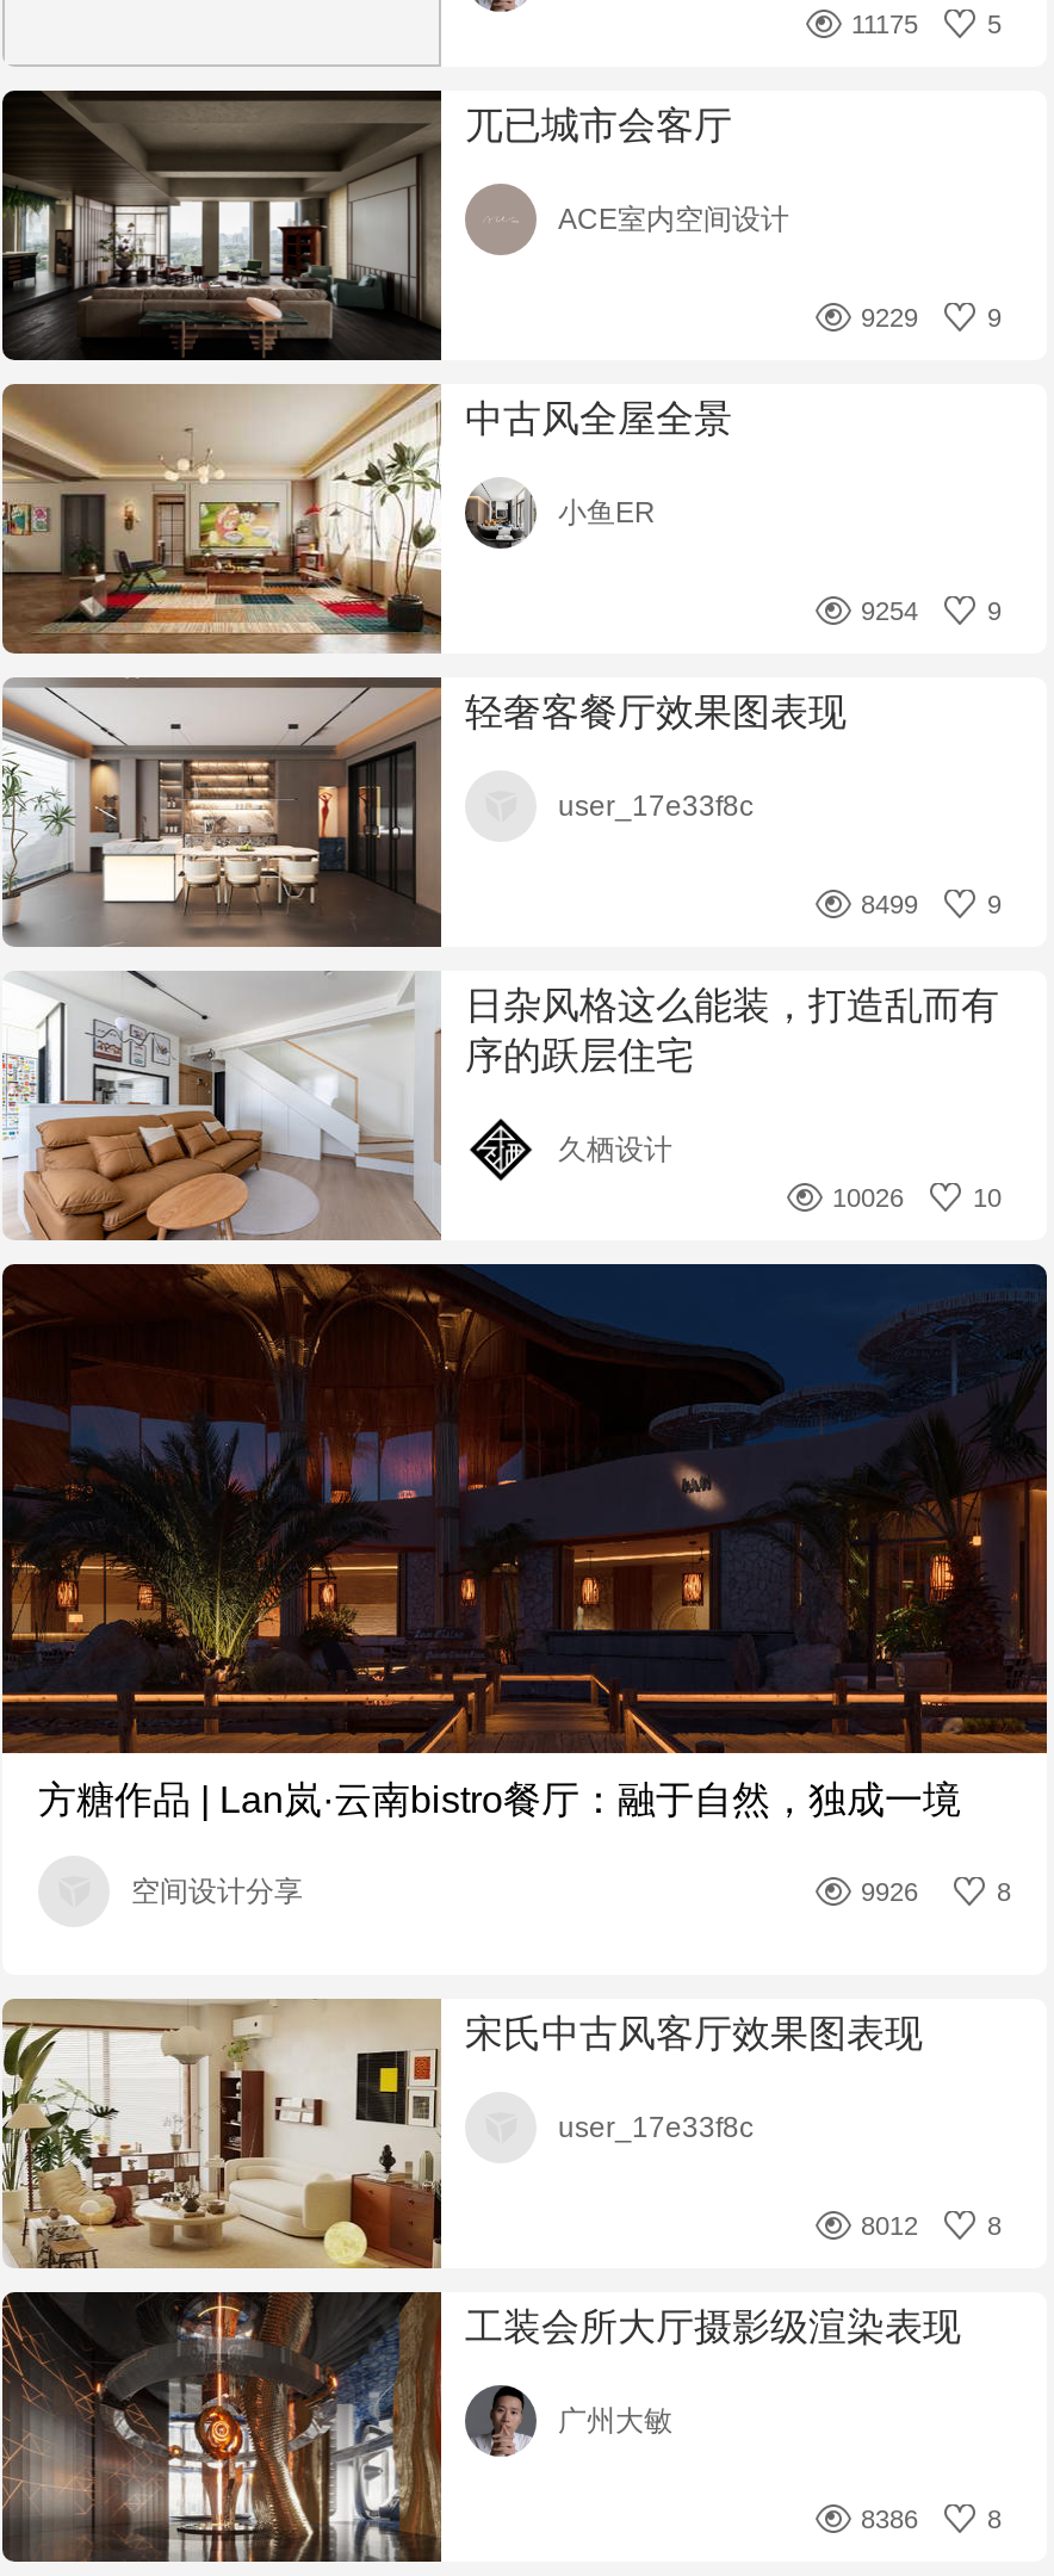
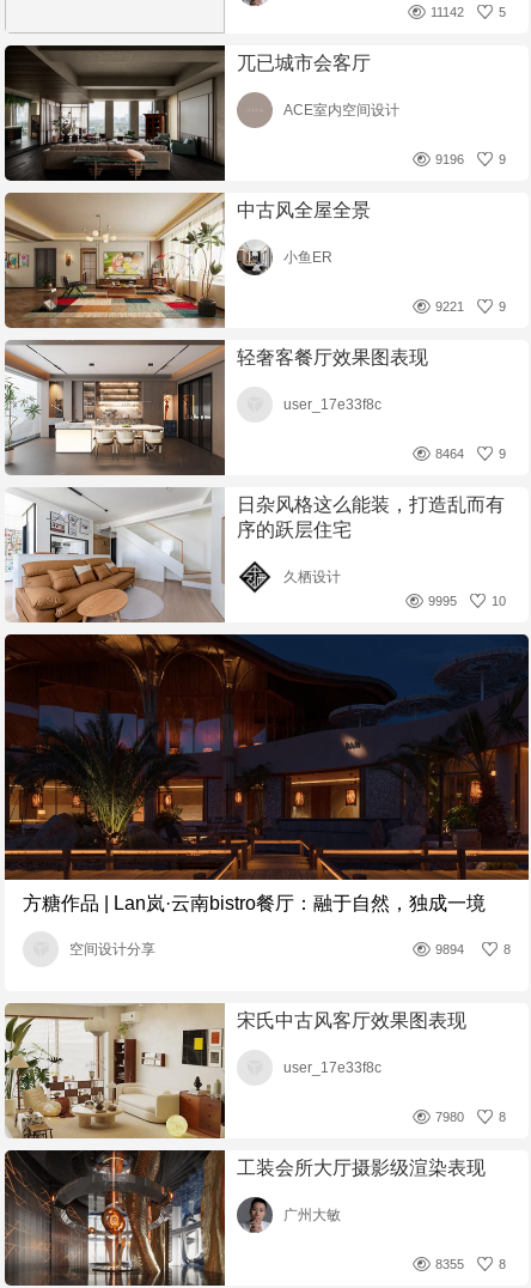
- 11175
+ 11142

- 9229
+ 9196

- 9254
+ 9221

- 8499
+ 8464

- 10026
+ 9995

- 9926
+ 9894

- 8012
+ 7980

- 8386
+ 8355
